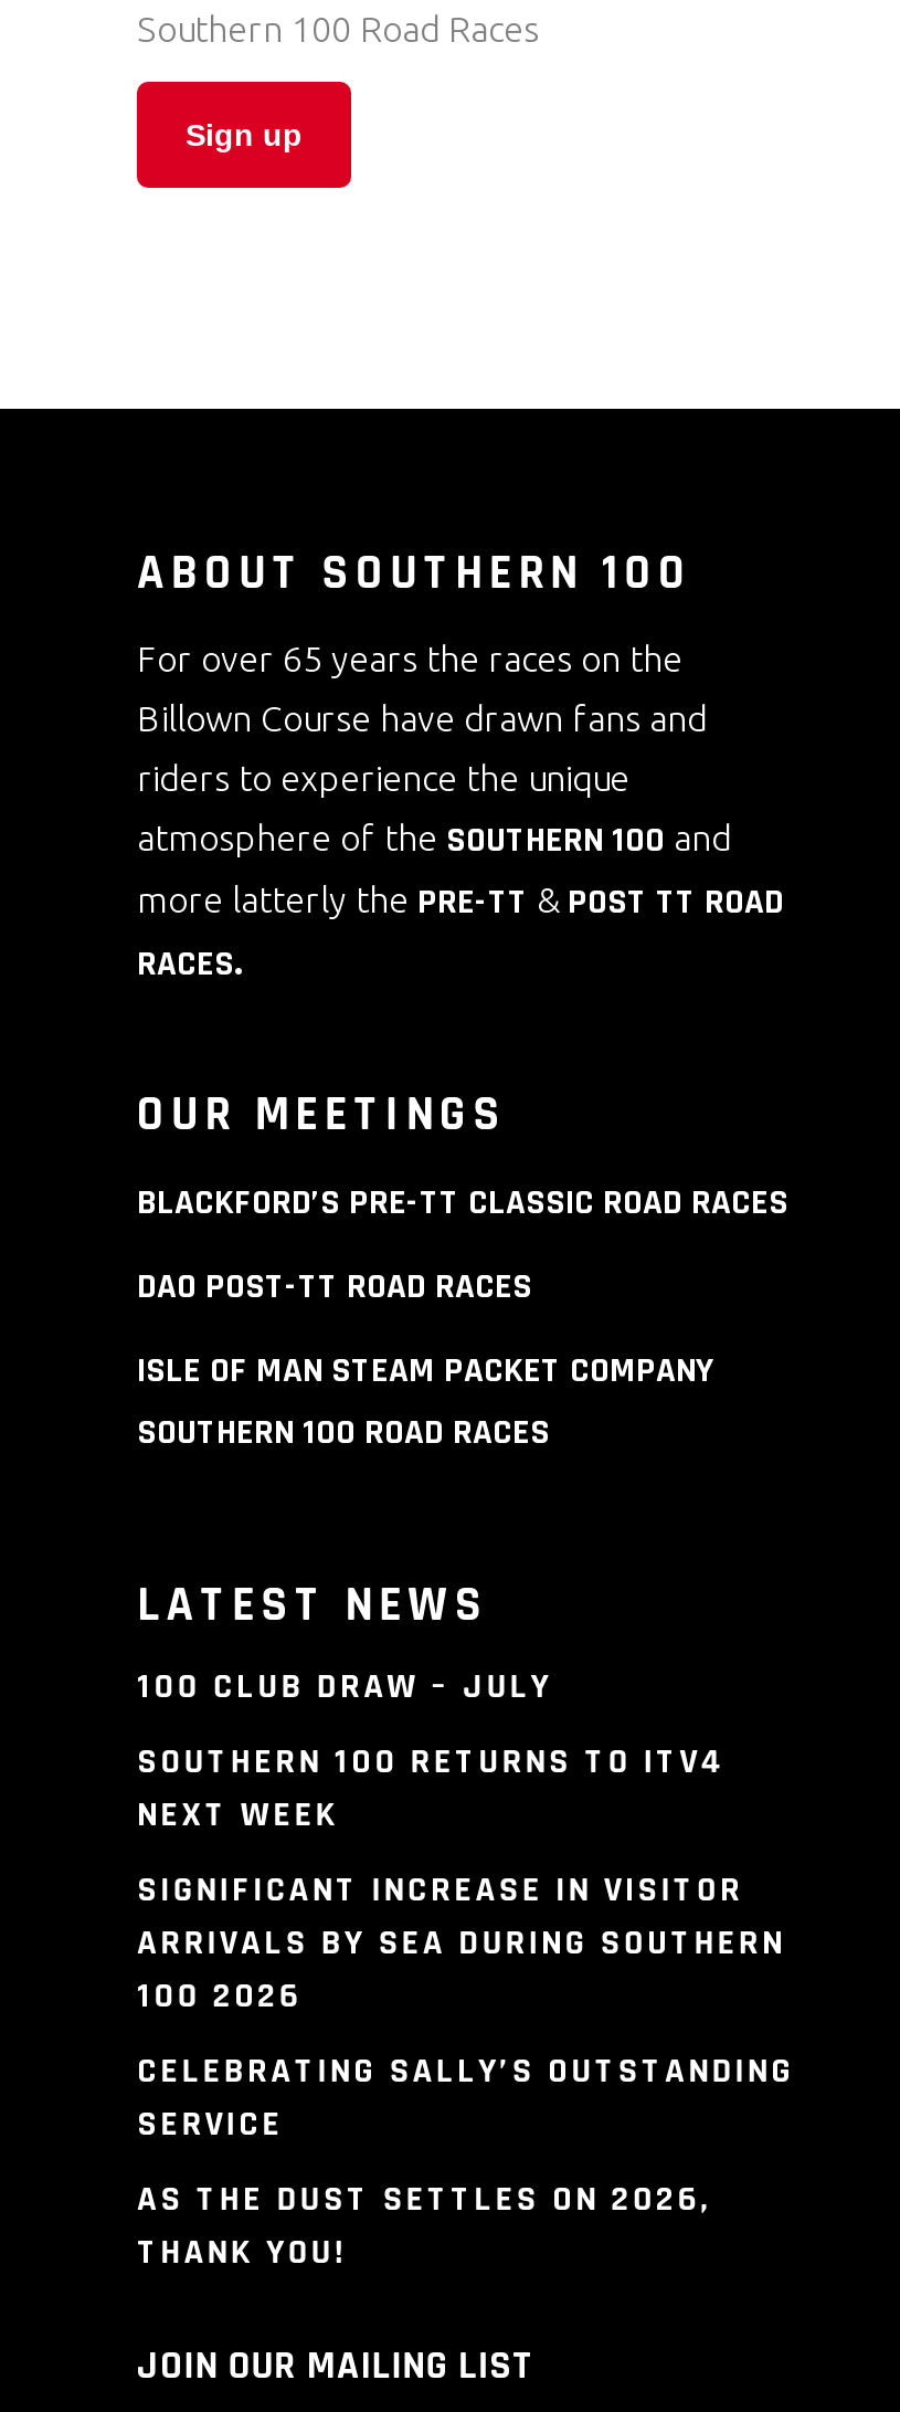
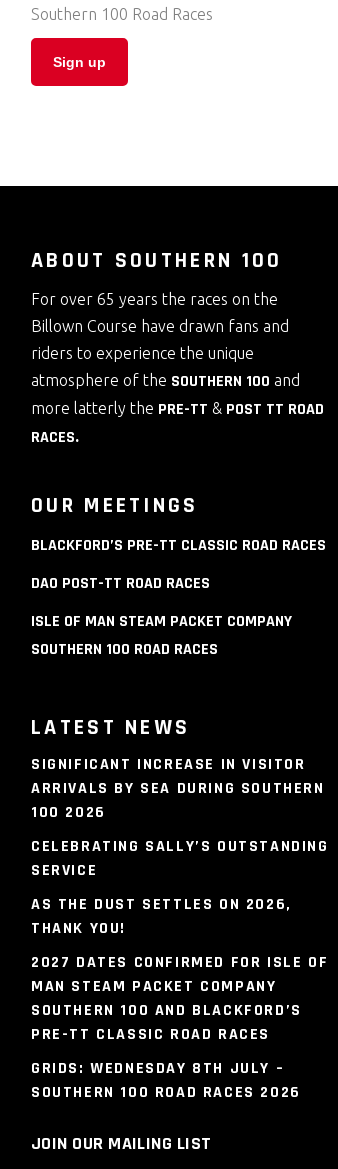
- 100 CLUB DRAW – JULY
- SOUTHERN 100 RETURNS TO ITV4
- NEXT WEEK

moved up: SIGNIFICANT INCREASE IN VISITOR | ARRIVALS BY SEA DURING SOUTHERN | 100 2026 | CELEBRATING SALLY’S OUTSTANDING | SERVICE | AS THE DUST SETTLES ON 2026, | THANK YOU!

+ 2027 DATES CONFIRMED FOR ISLE OF
+ MAN STEAM PACKET COMPANY
+ SOUTHERN 100 AND BLACKFORD’S
+ PRE-TT CLASSIC ROAD RACES
+ GRIDS: WEDNESDAY 8TH JULY –
+ SOUTHERN 100 ROAD RACES 2026
